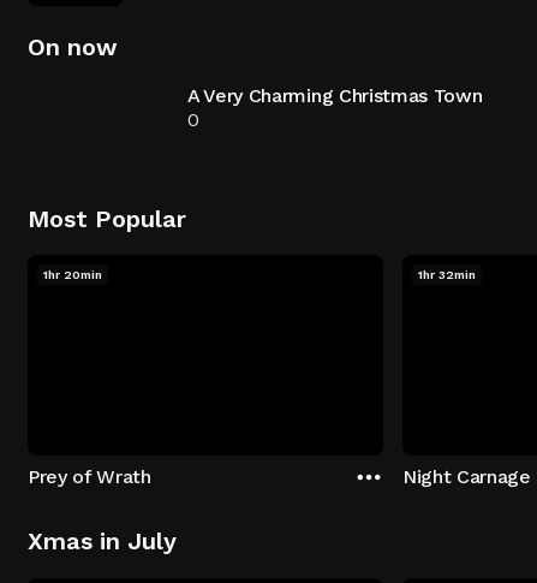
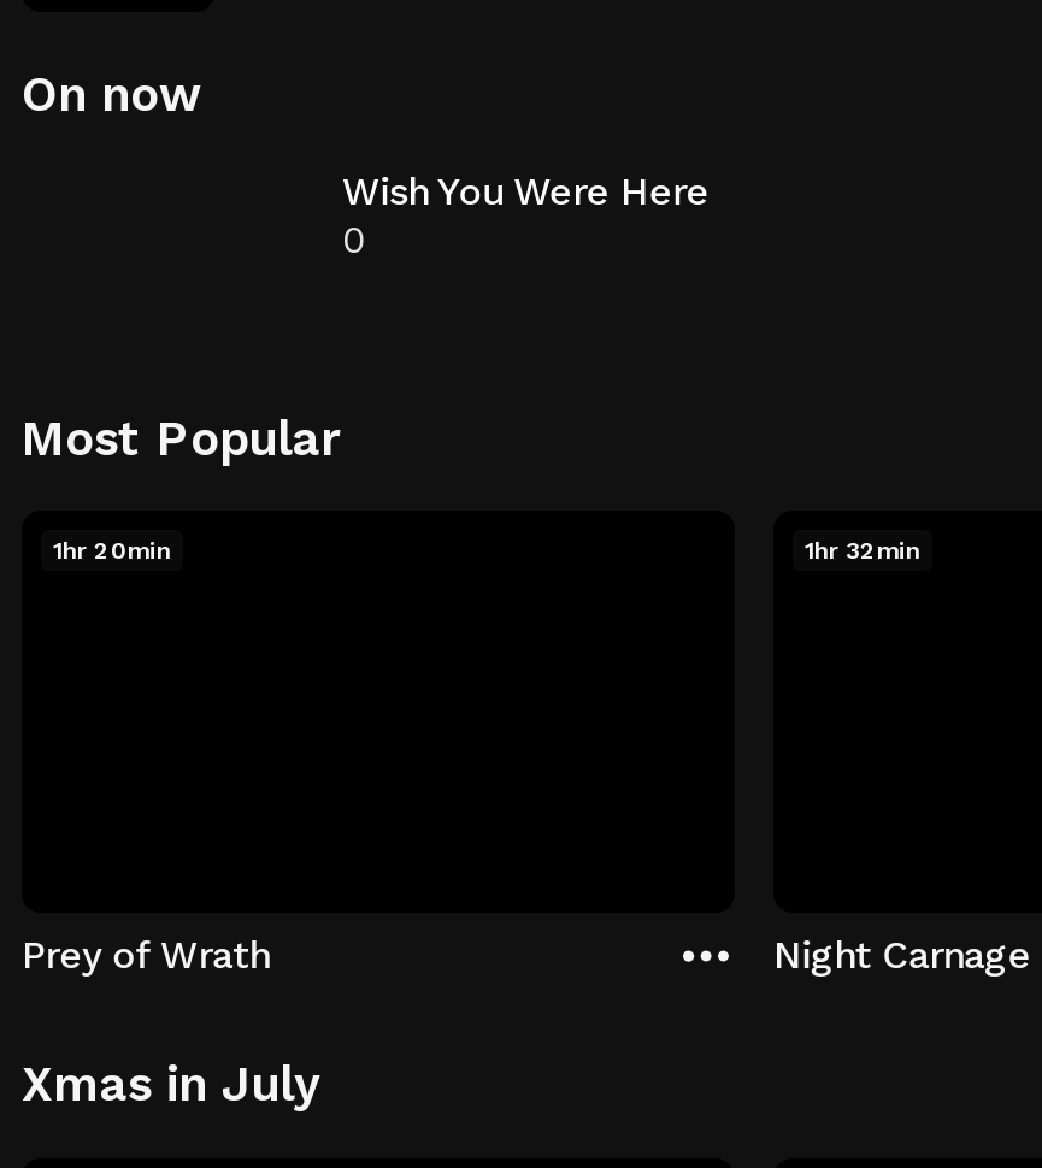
- A Very Charming Christmas Town
+ Wish You Were Here
